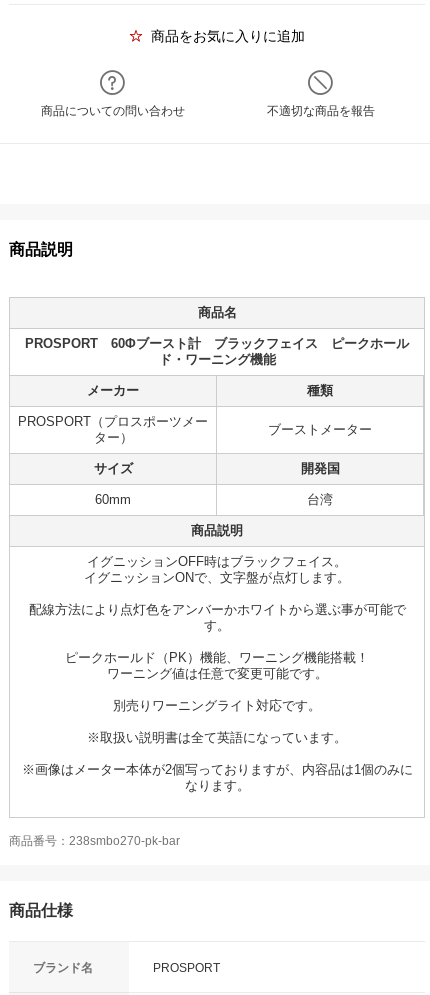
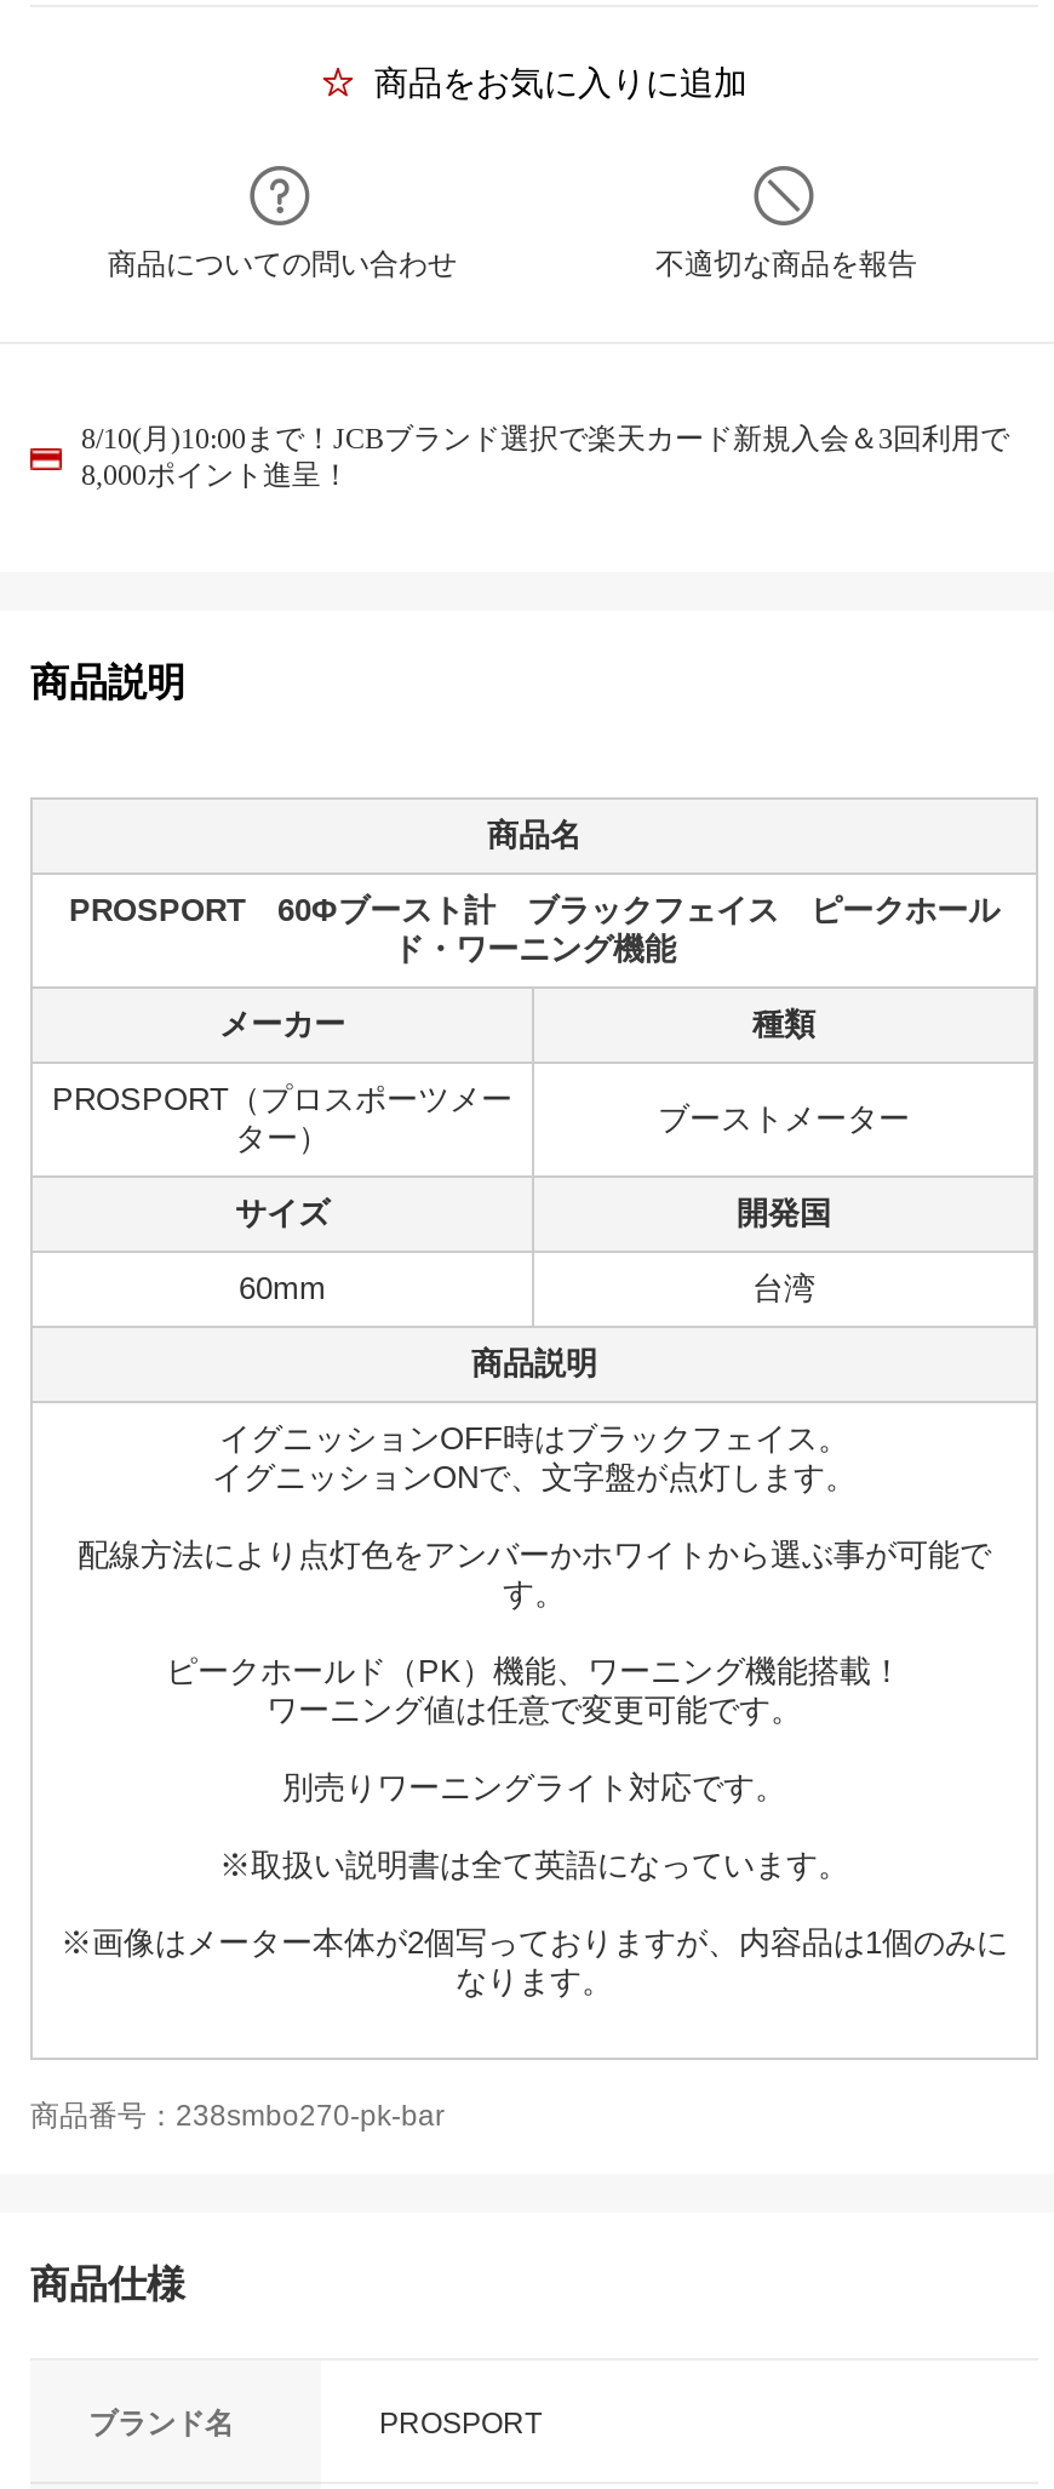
+ 8/10(月)10:00まで！JCBブランド選択で楽天カード新規入会＆3回利用で
+ 8,000ポイント進呈！
